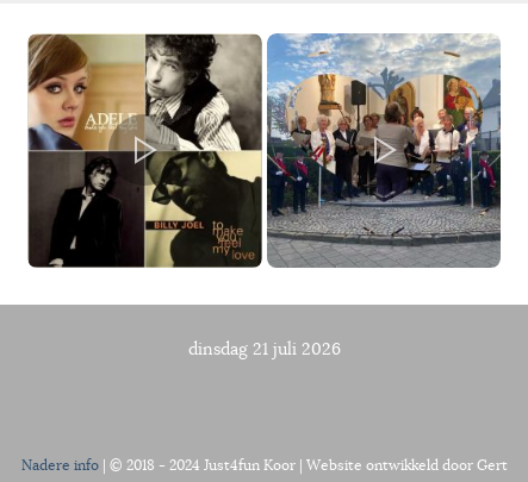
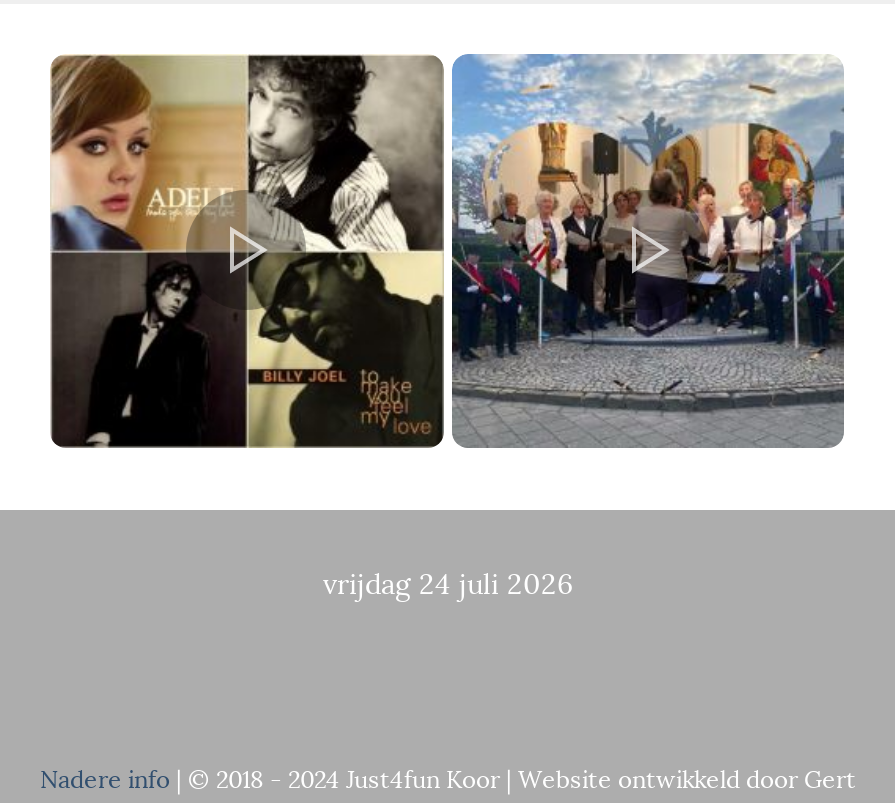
- dinsdag 21 juli 2026
+ vrijdag 24 juli 2026
